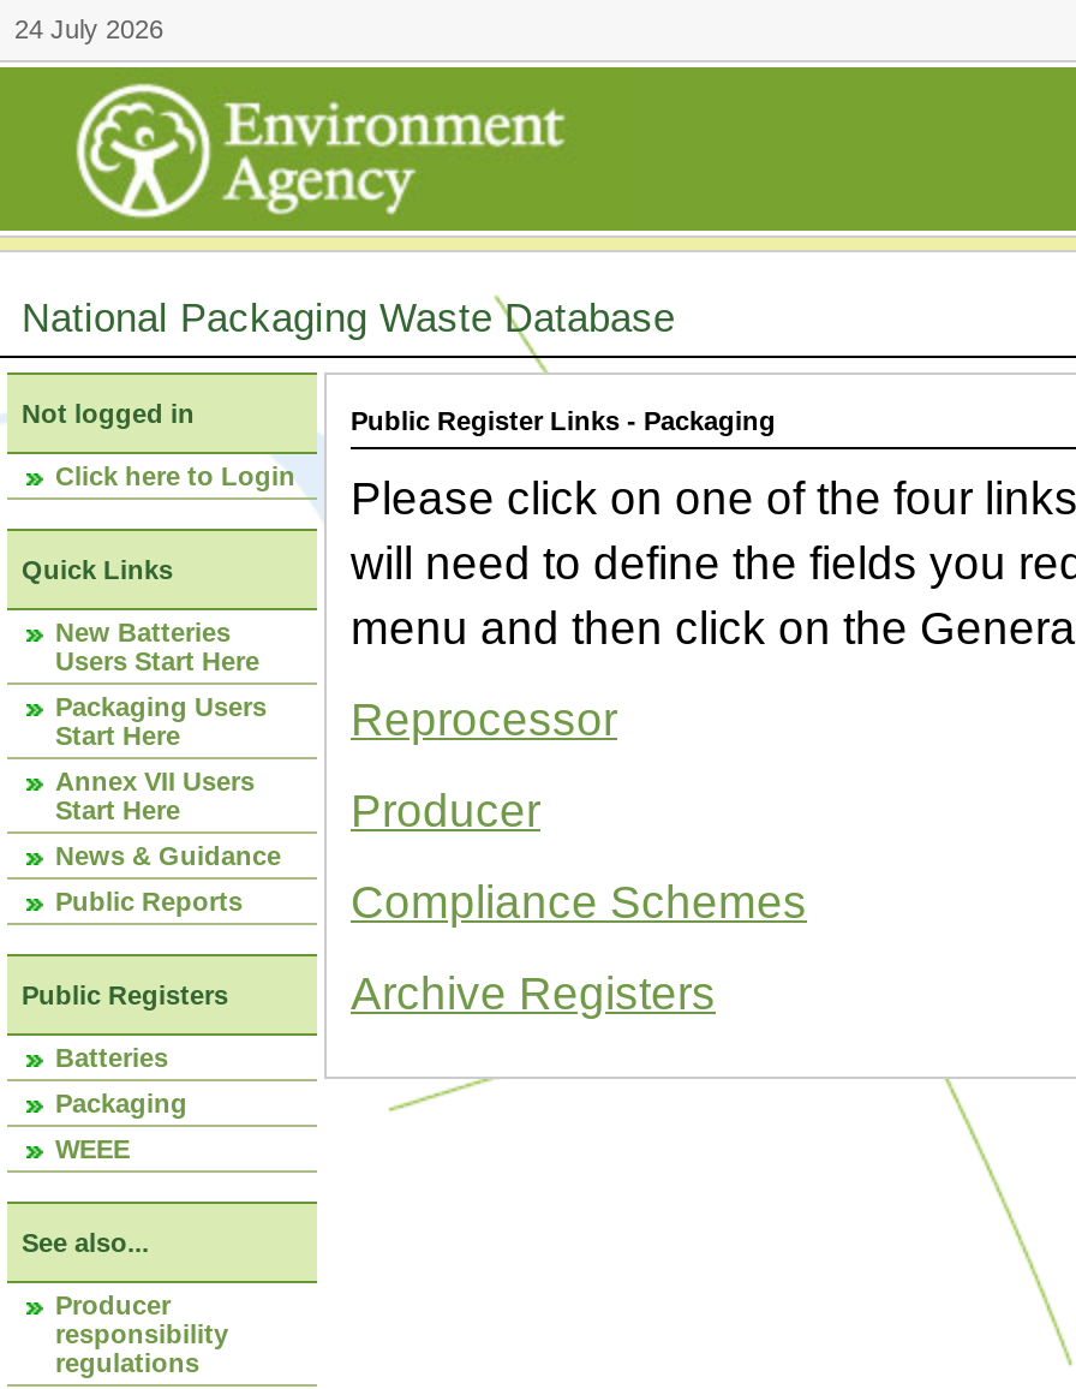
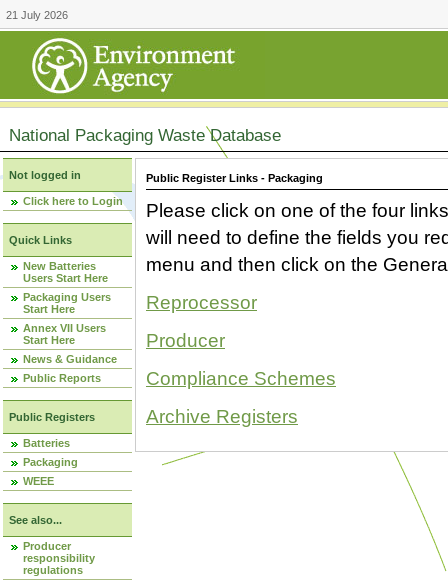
- 24 July 2026
+ 21 July 2026
